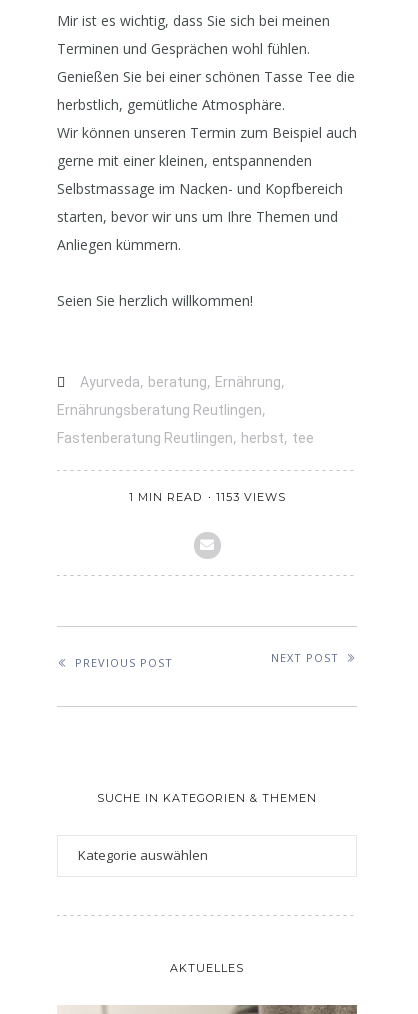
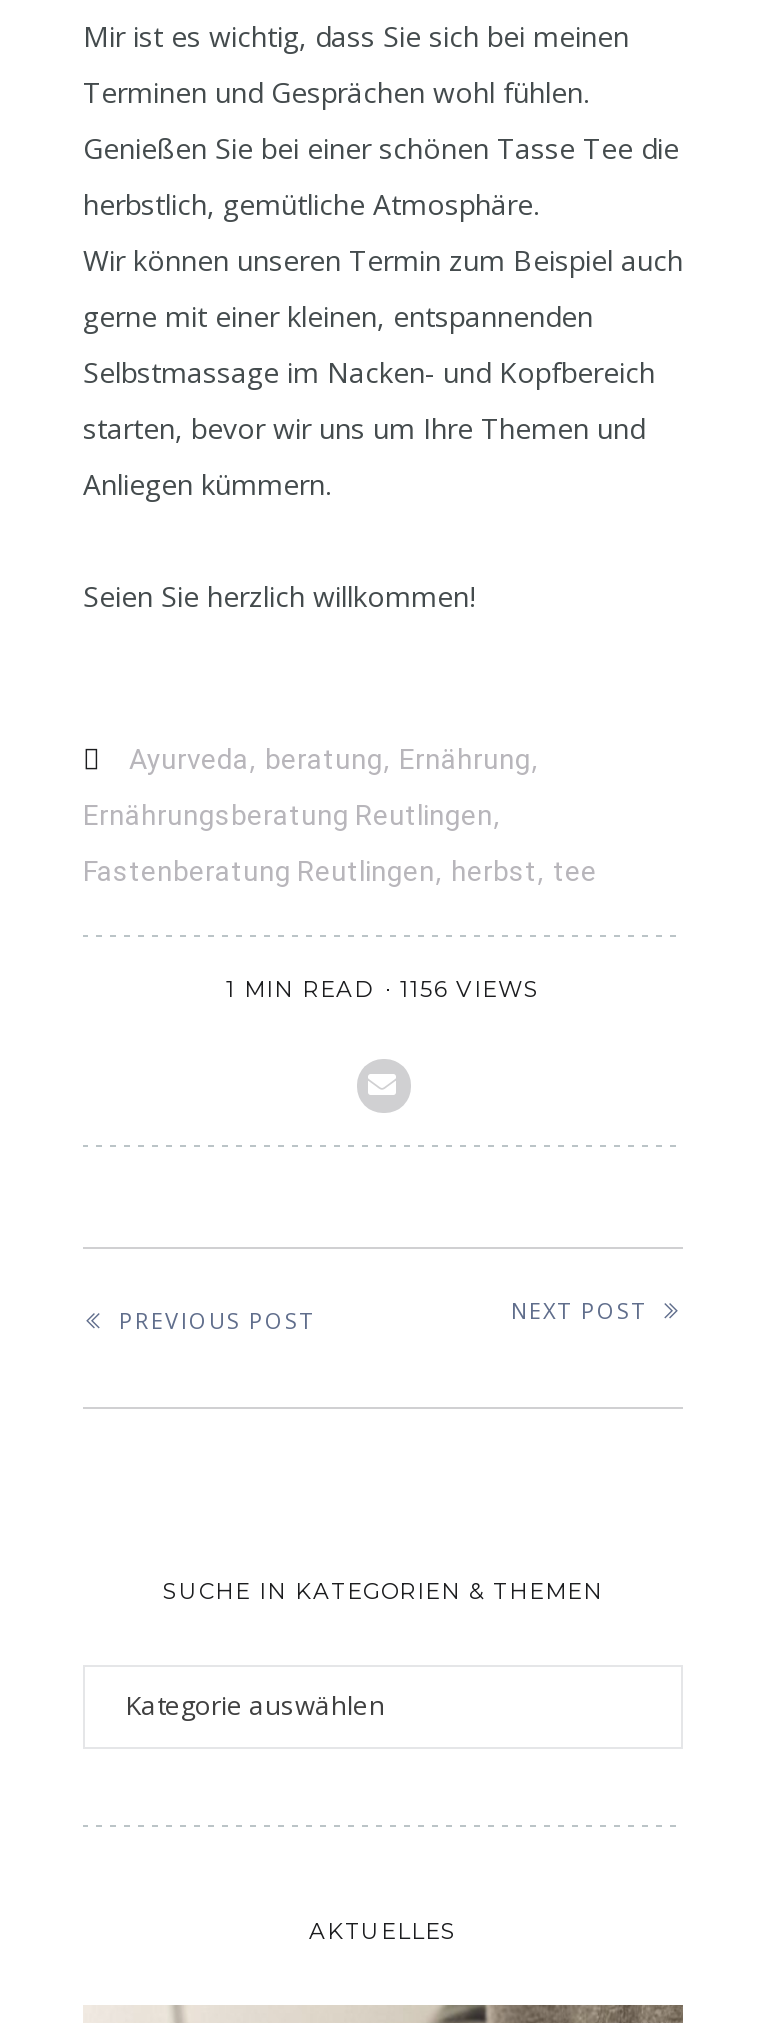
- 1 MIN READ 1153 VIEWS
+ 1 MIN READ 1156 VIEWS
